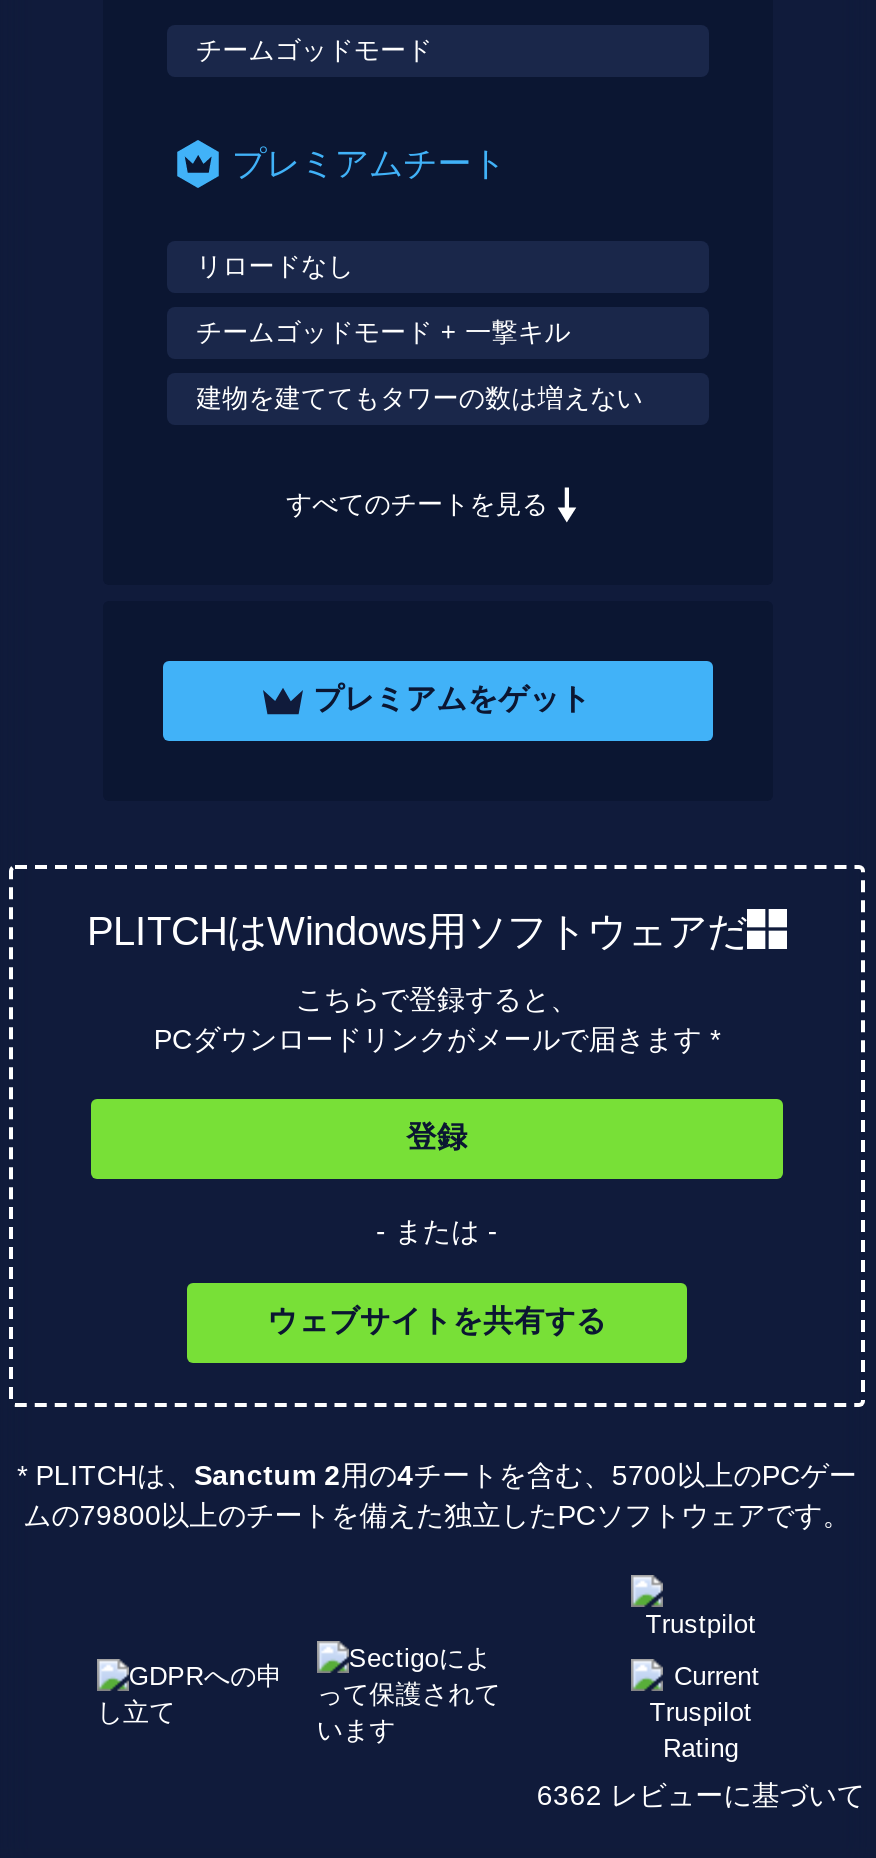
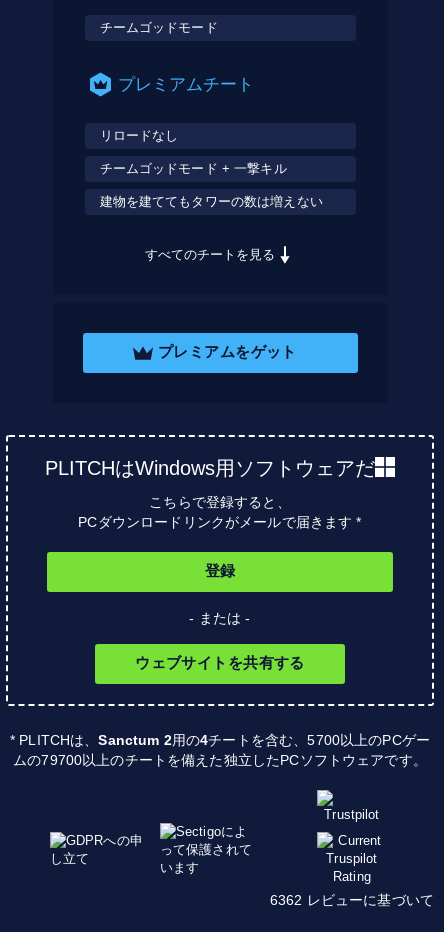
- ムの79800以上のチートを備えた独立したPCソフトウェアです。
+ ムの79700以上のチートを備えた独立したPCソフトウェアです。
